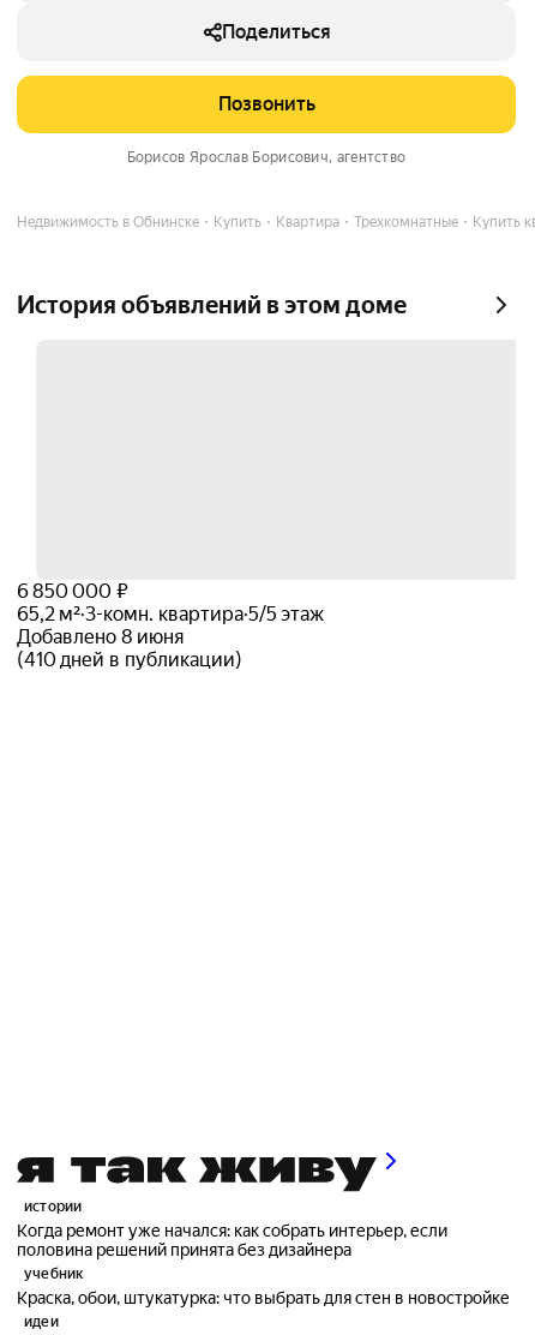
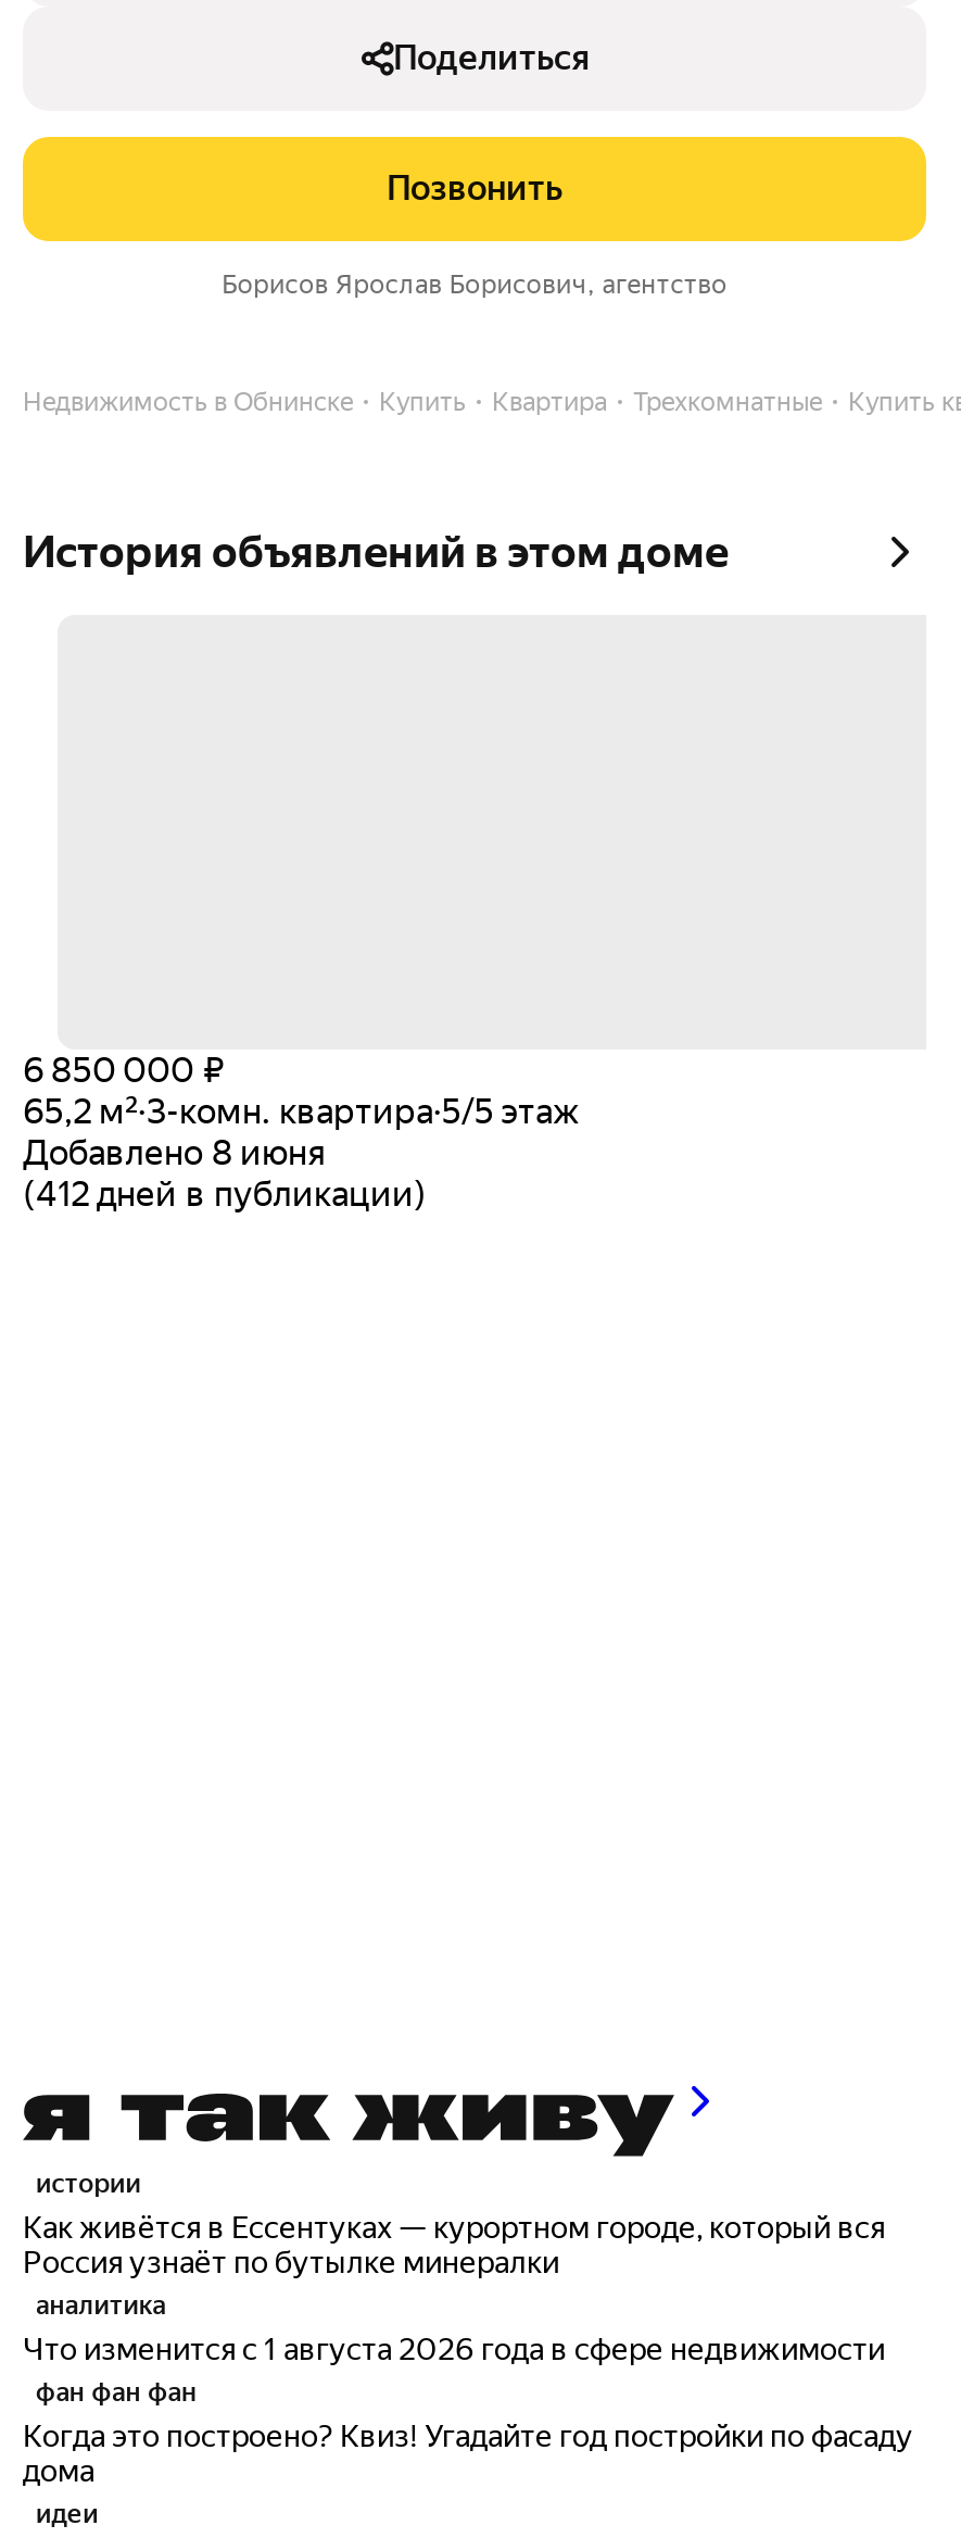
- (410 дней в публикации)
+ (412 дней в публикации)

- Когда ремонт уже начался: как собрать интерьер, если
- половина решений принята без дизайнера
- учебник
- Краска, обои, штукатурка: что выбрать для стен в новостройке
+ Как живётся в Ессентуках — курортном городе, который вся
+ Россия узнаёт по бутылке минералки
+ аналитика
+ Что изменится с 1 августа 2026 года в сфере недвижимости
+ фан фан фан
+ Когда это построено? Квиз! Угадайте год постройки по фасаду
+ дома
